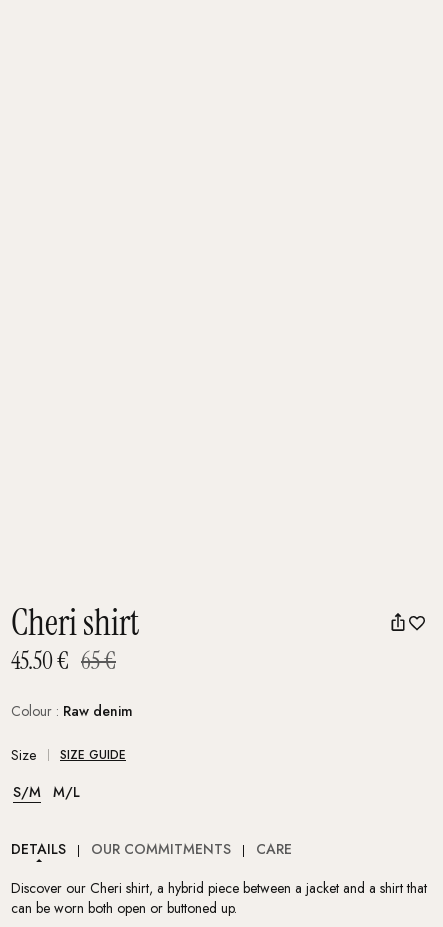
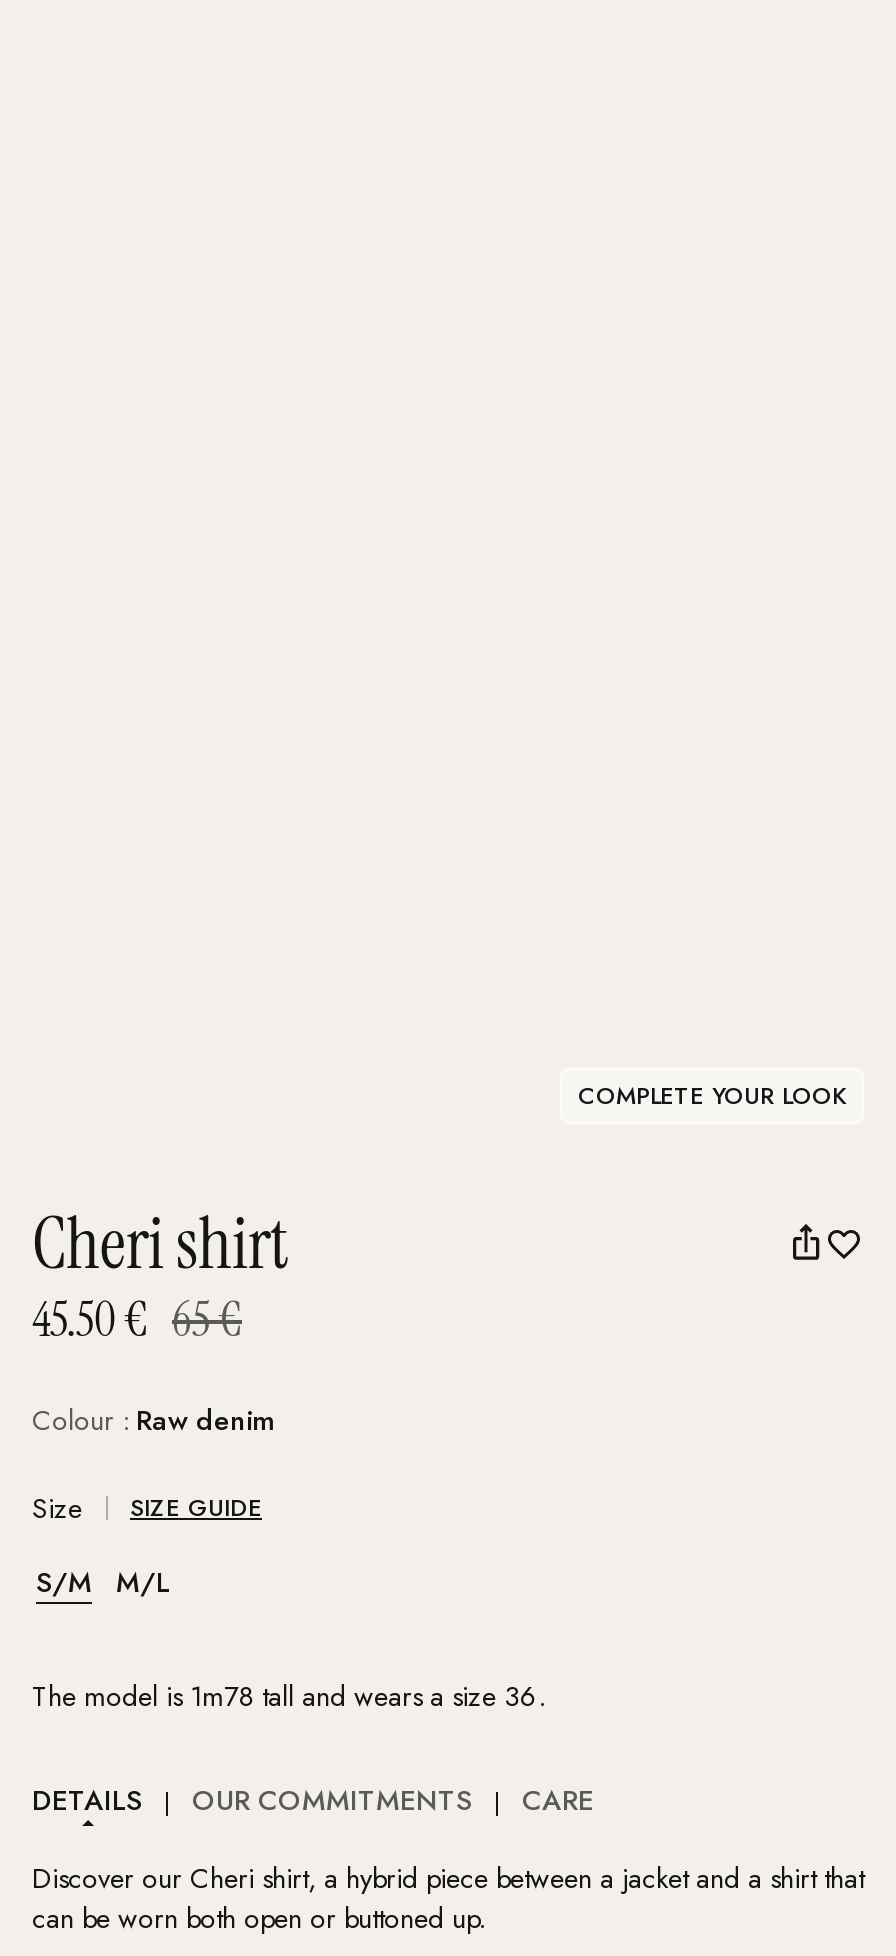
+ COMPLETE YOUR LOOK

+ The model is 1m78 tall and wears a size 36.
